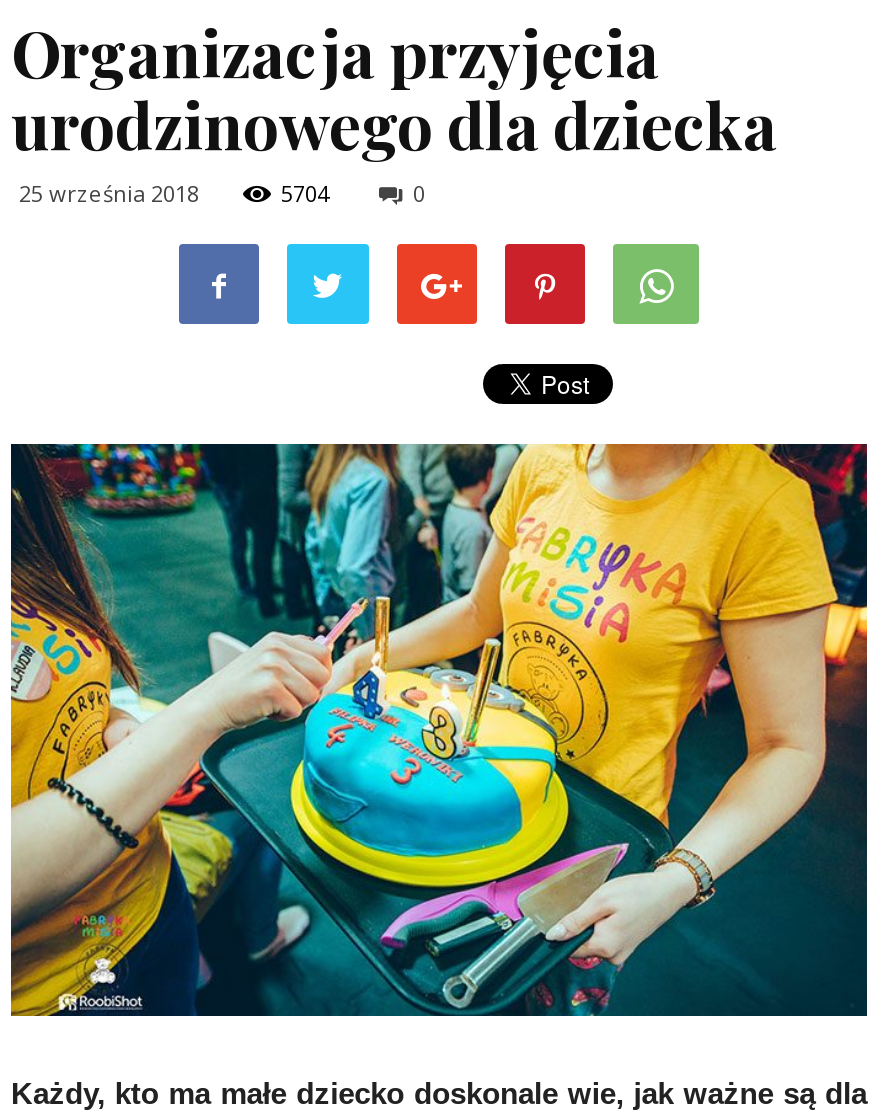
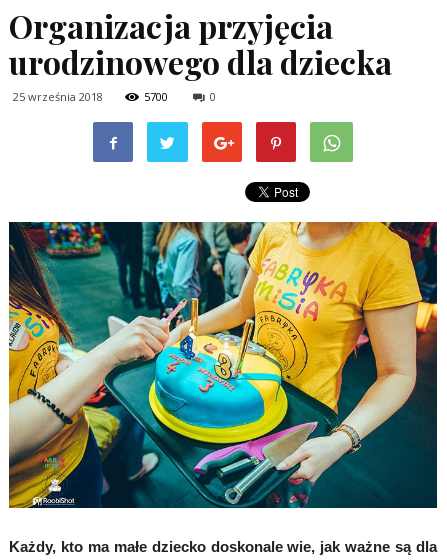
- 5704
+ 5700
